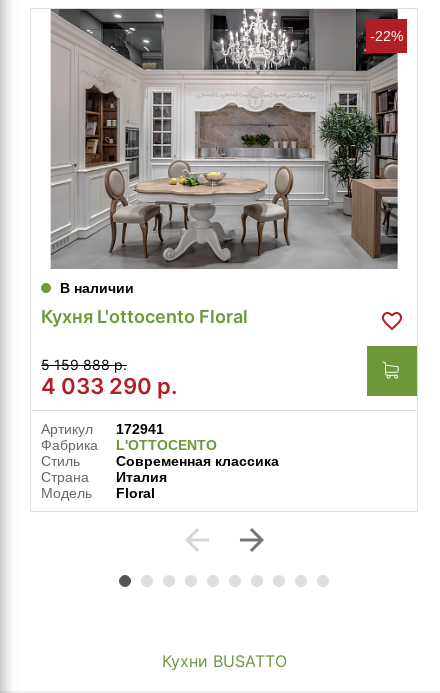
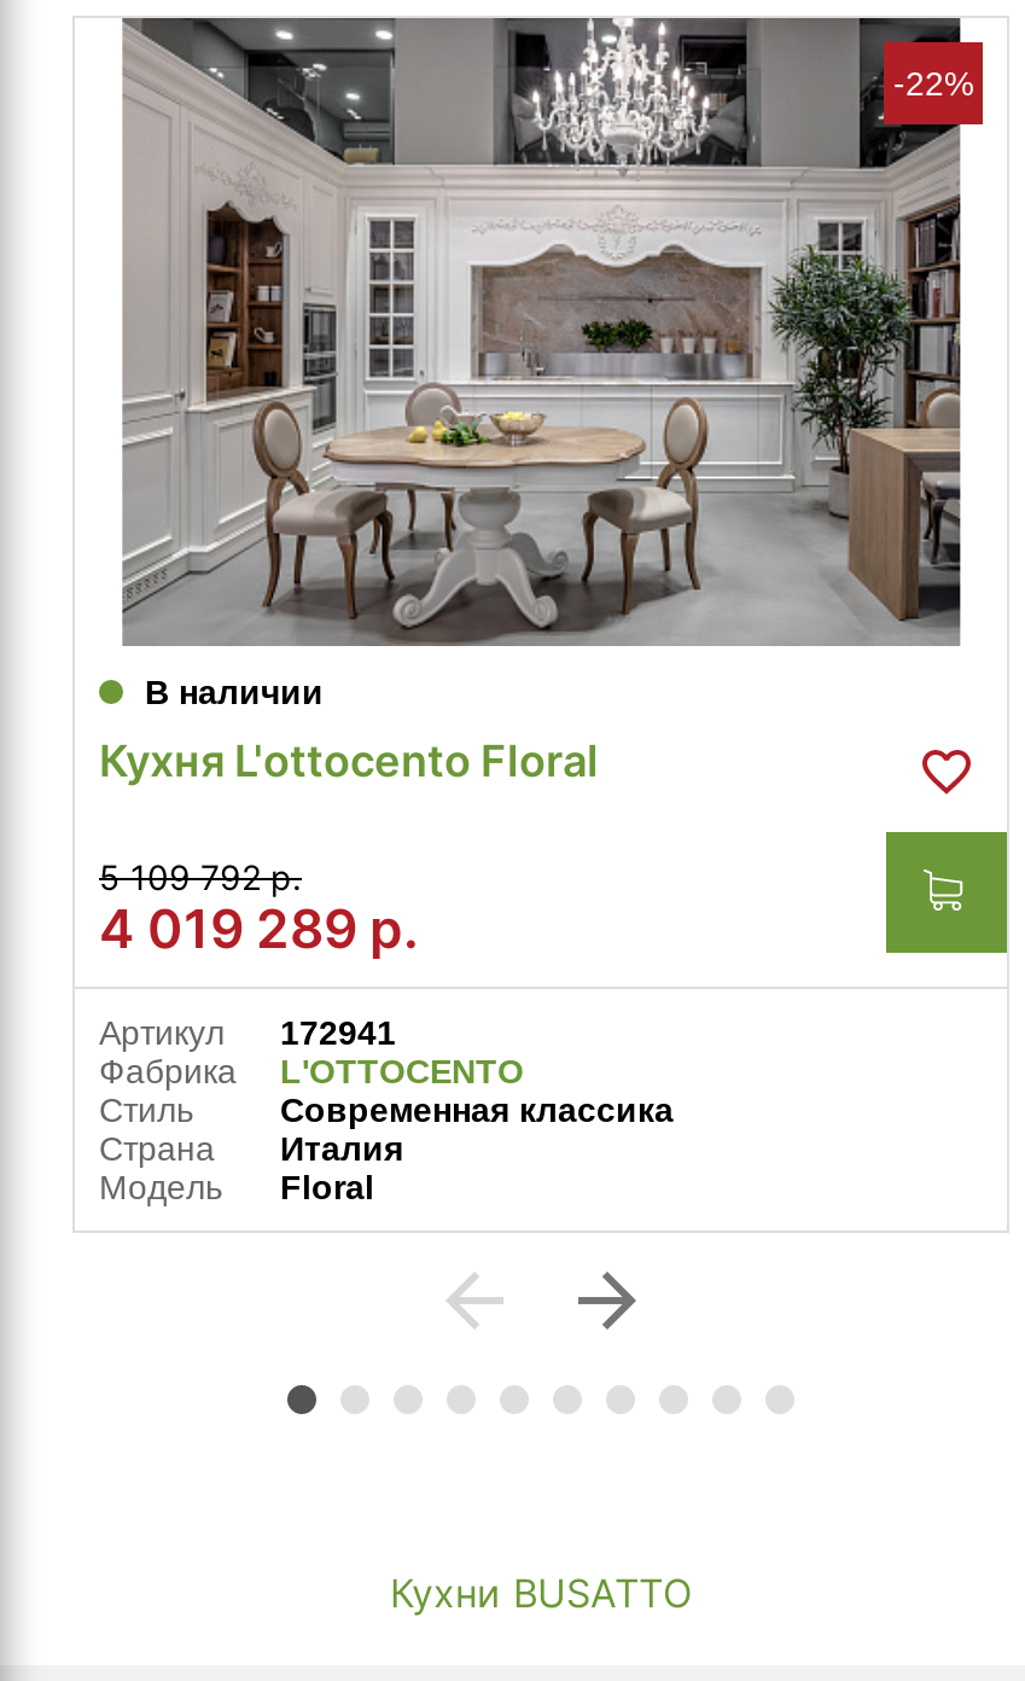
- 5 159 888 р.
+ 5 109 792 р.

- 4 033 290 р.
+ 4 019 289 р.
